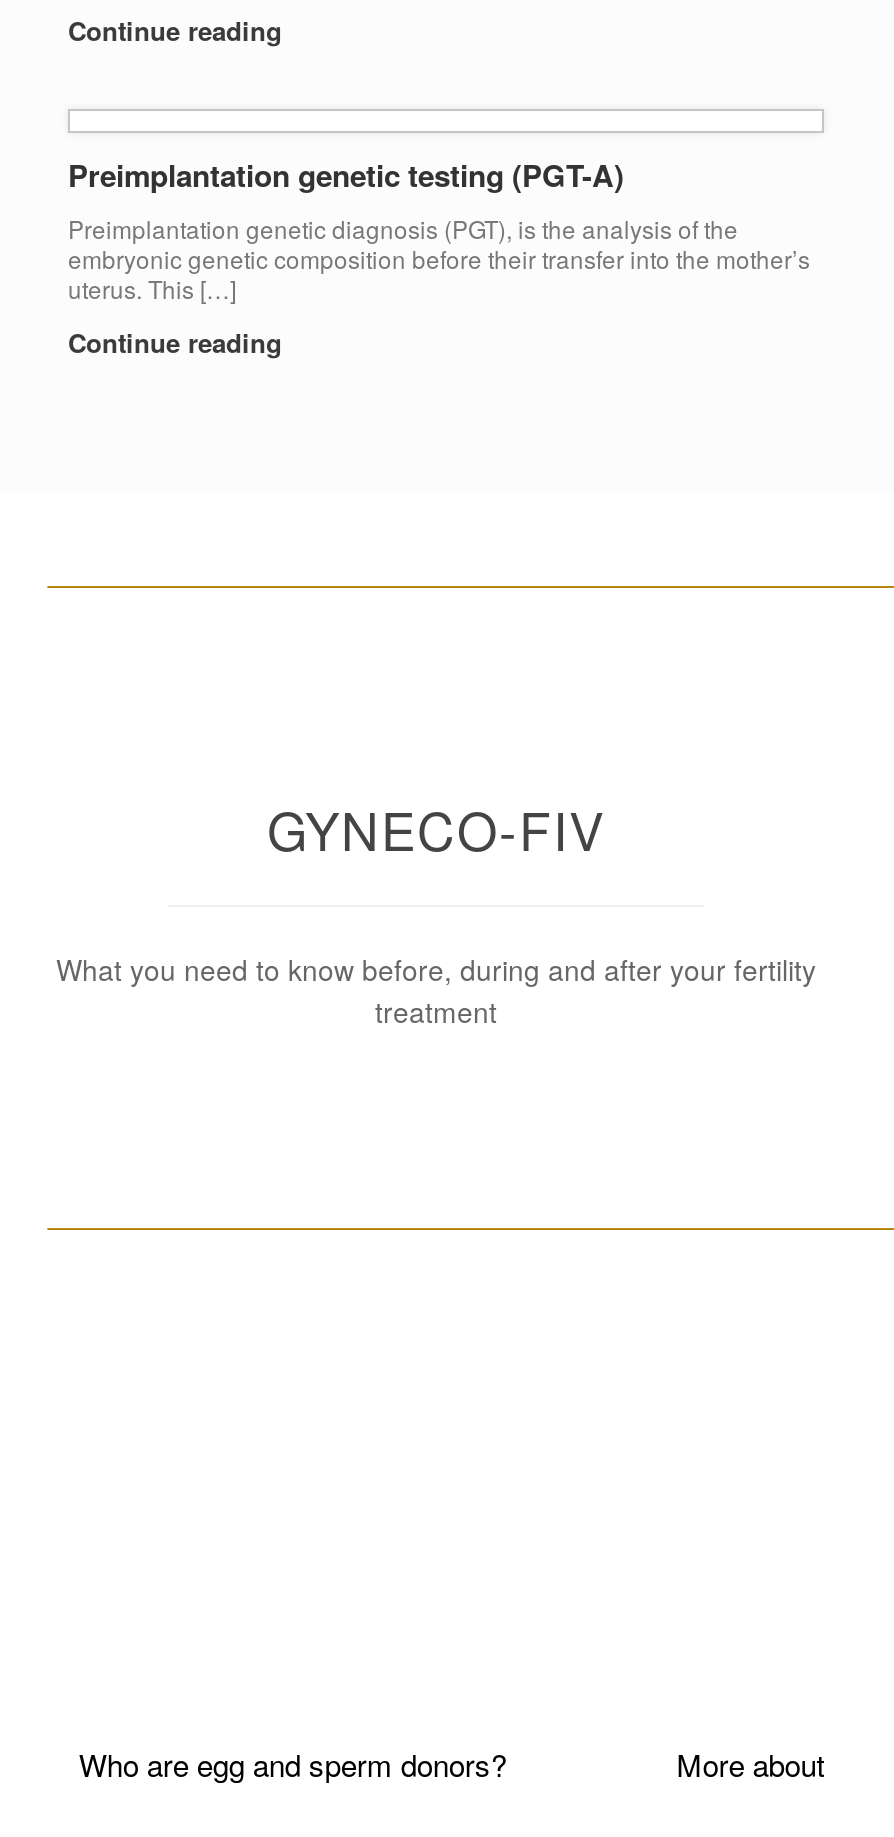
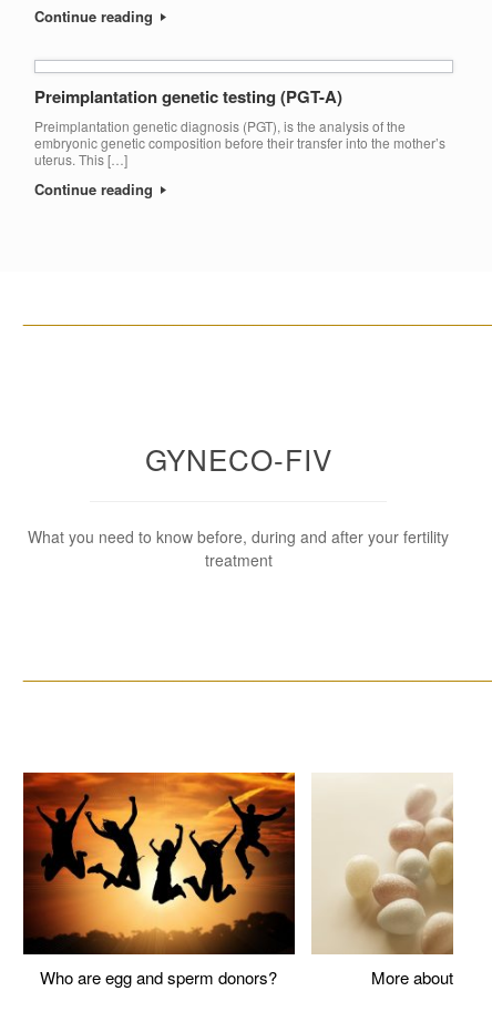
+ [image]

+ [image]
